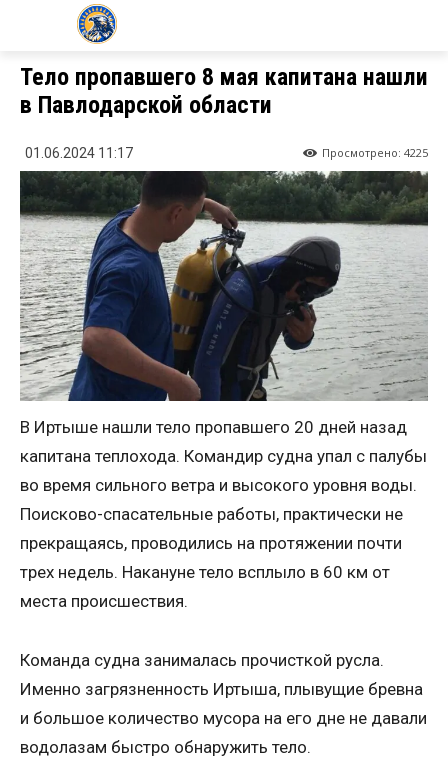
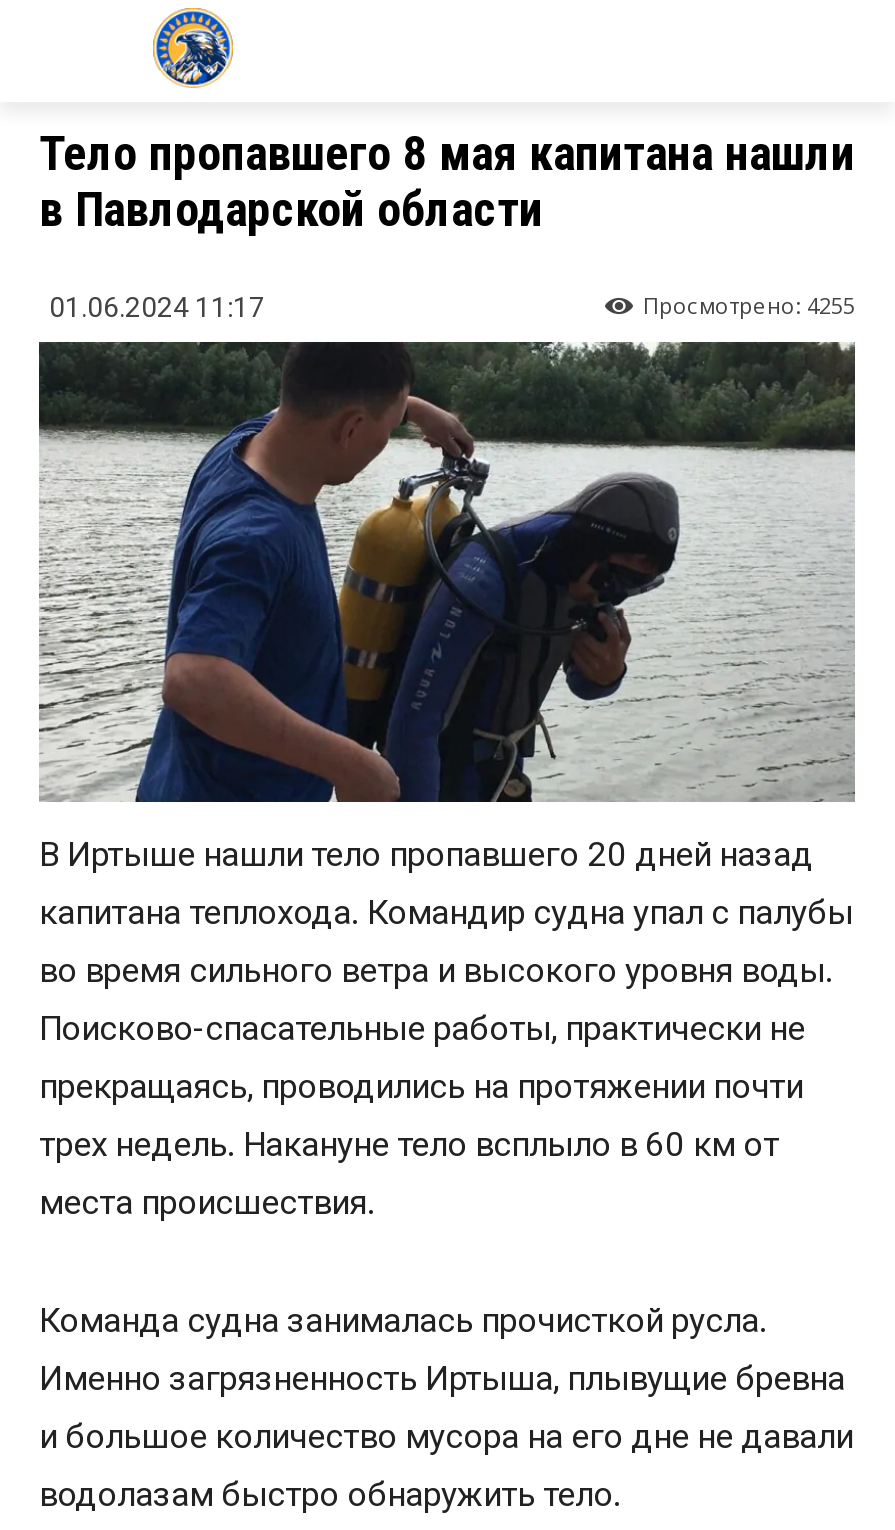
- Просмотрено: 4225
+ Просмотрено: 4255
